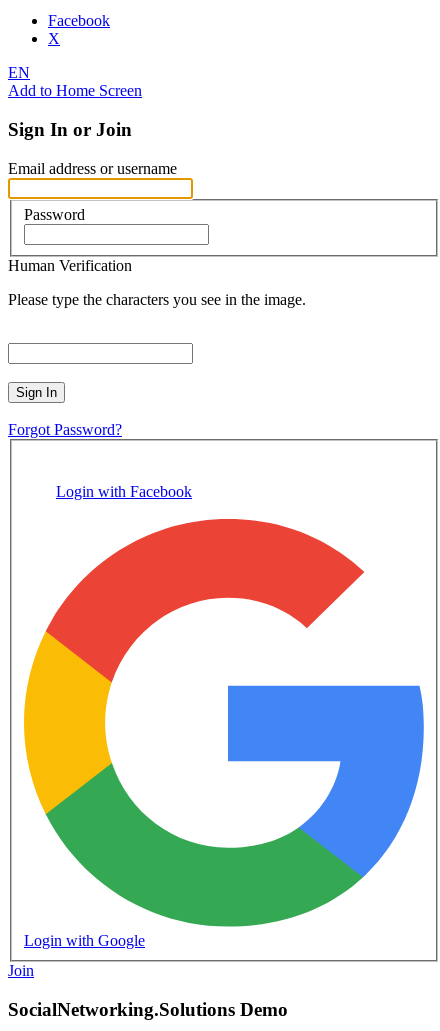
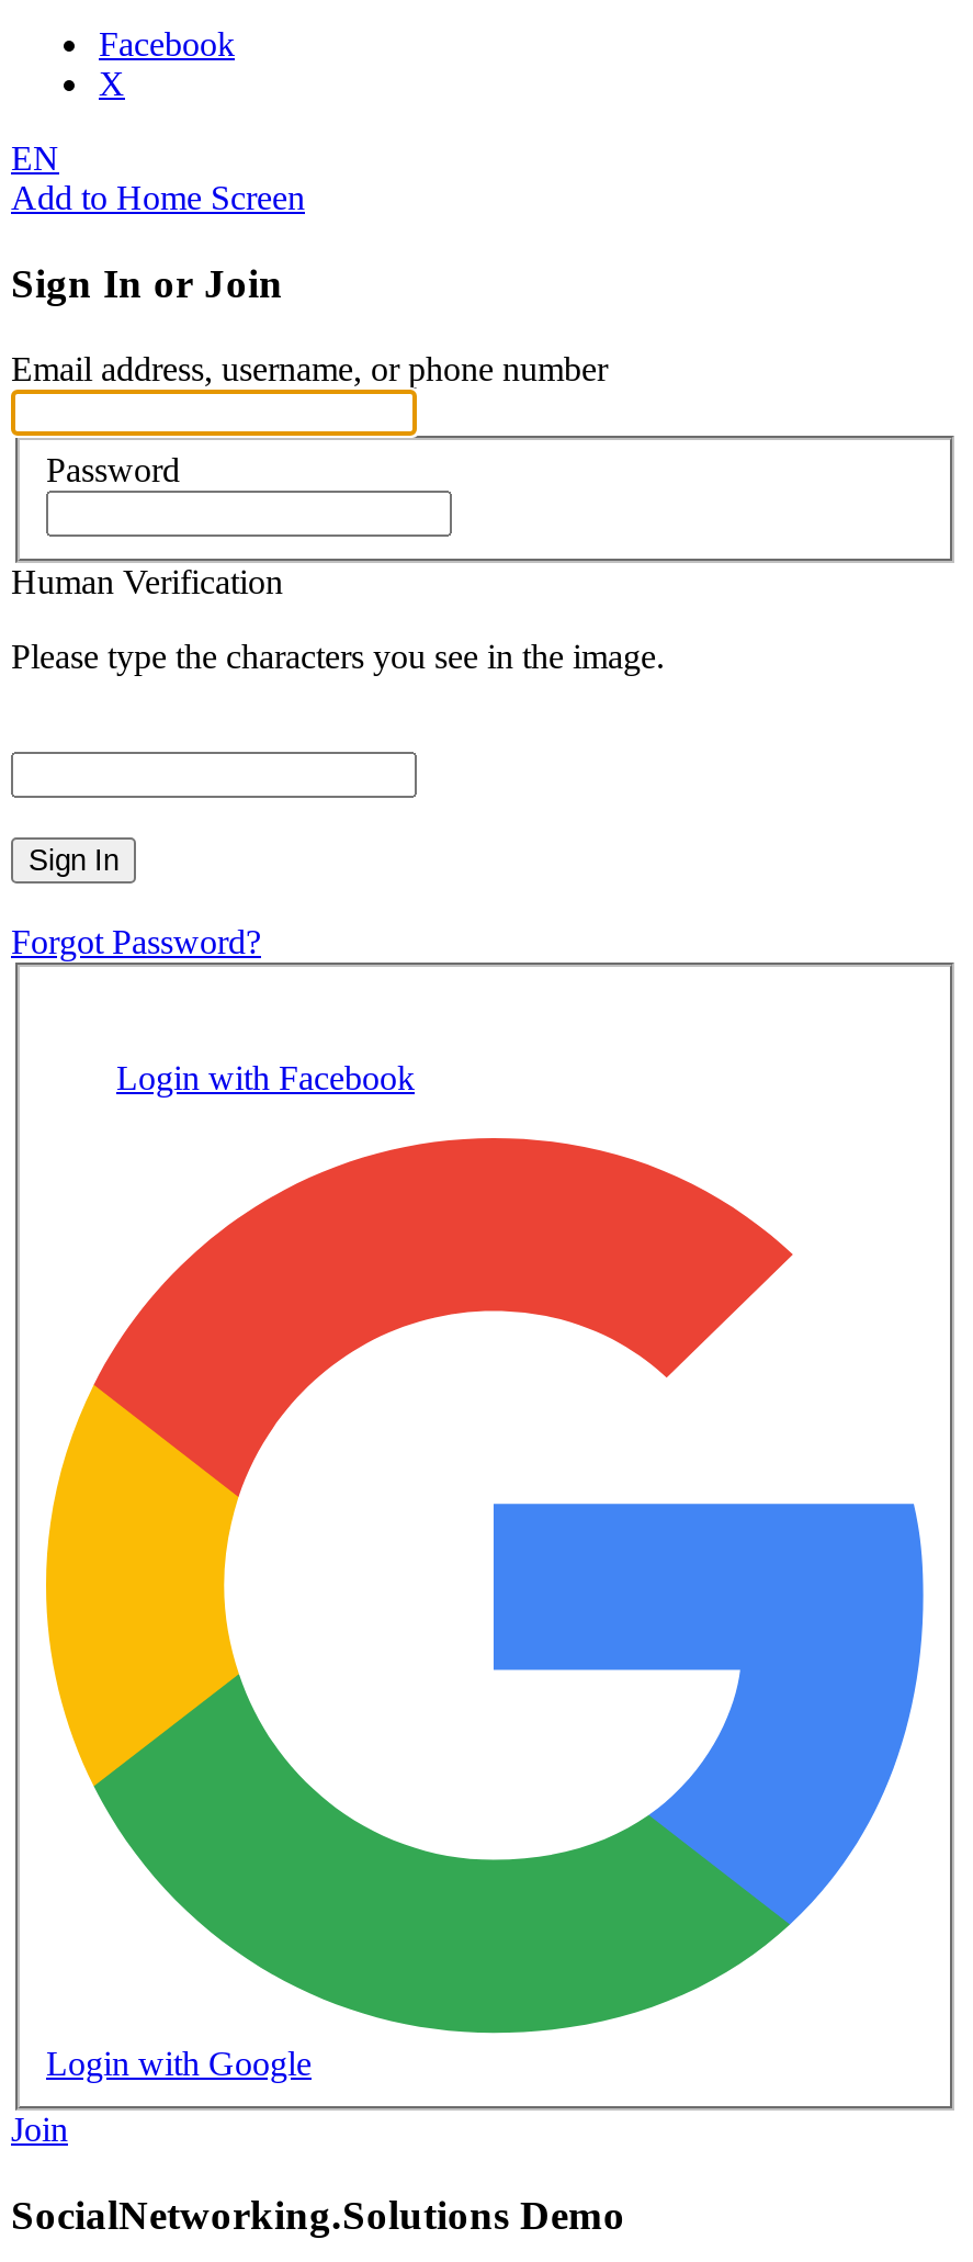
- Email address or username
+ Email address, username, or phone number
